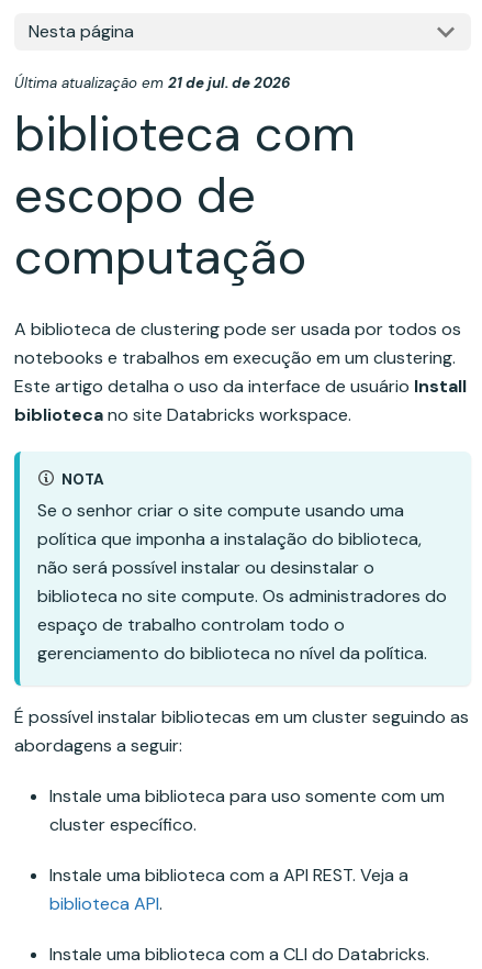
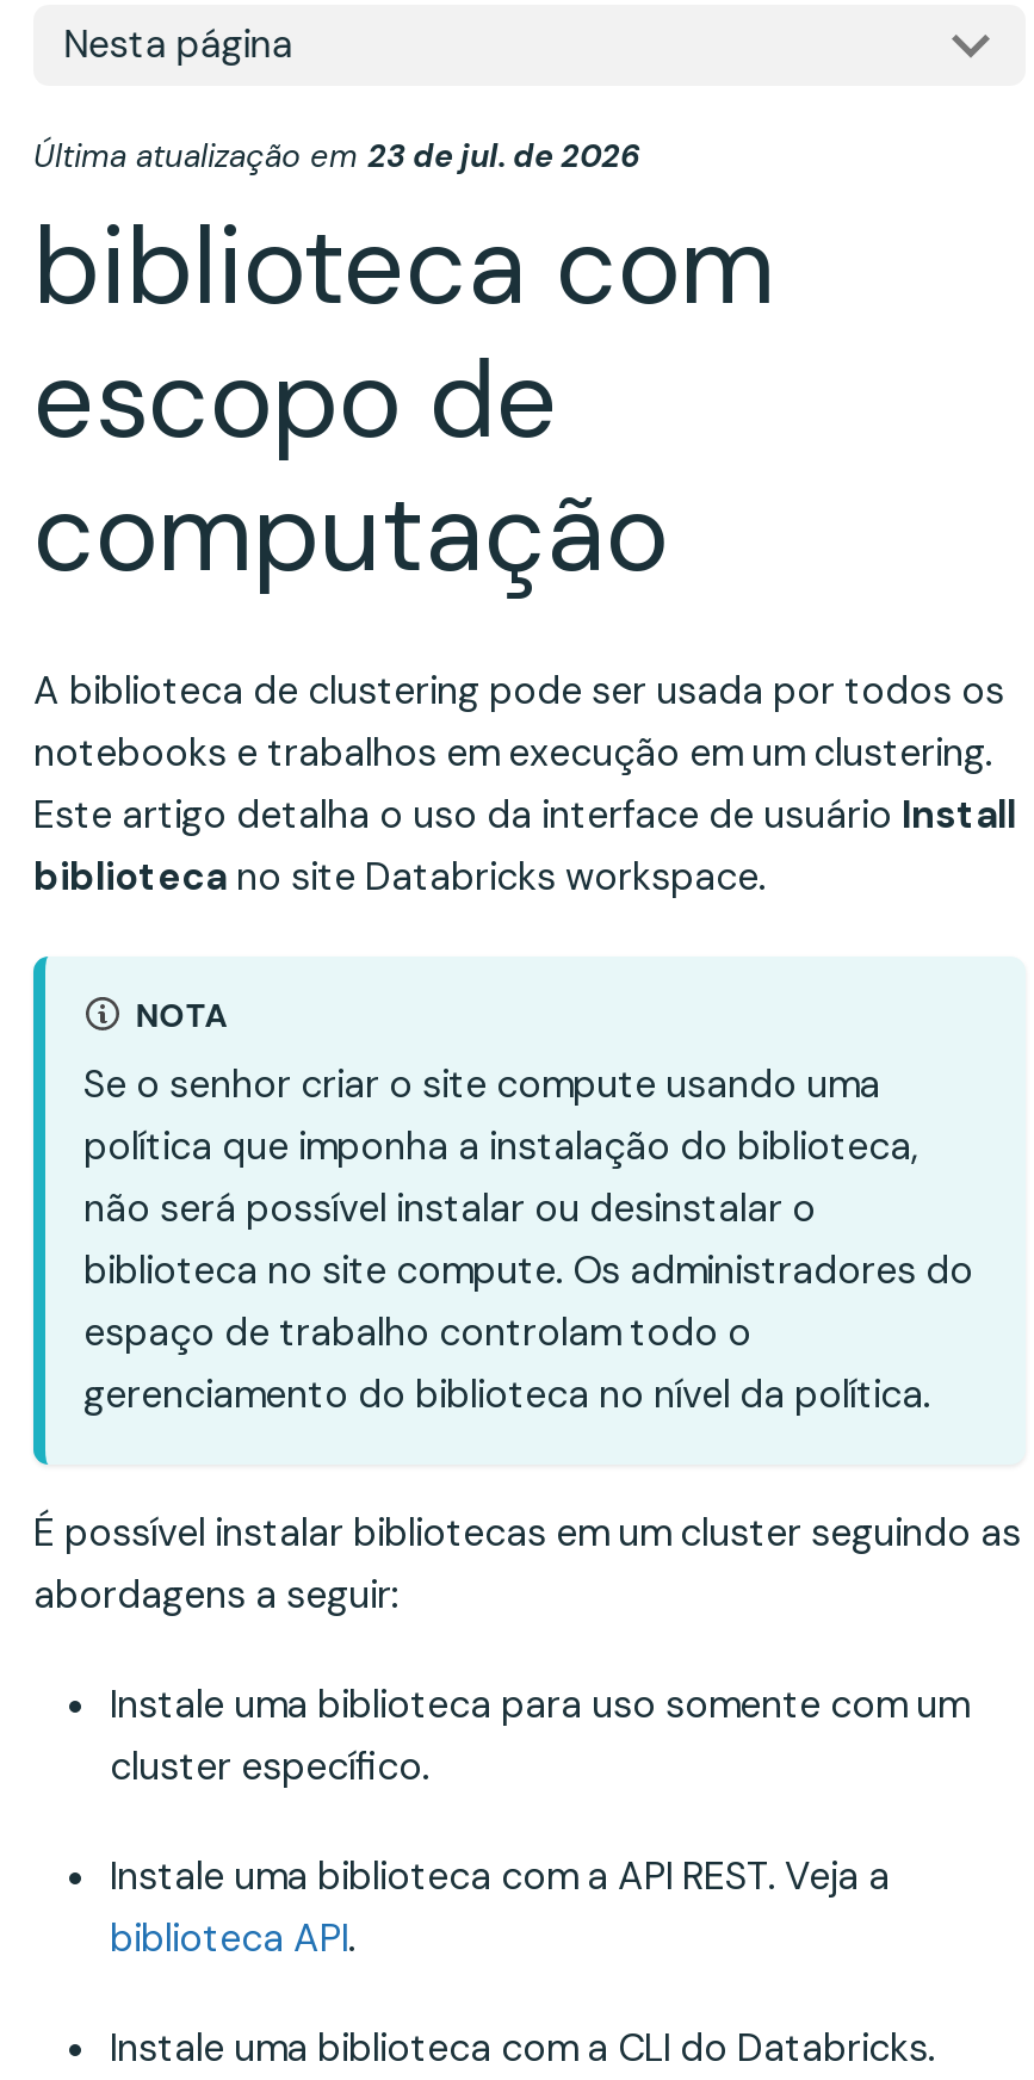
- Última atualização em 21 de jul. de 2026
+ Última atualização em 23 de jul. de 2026
